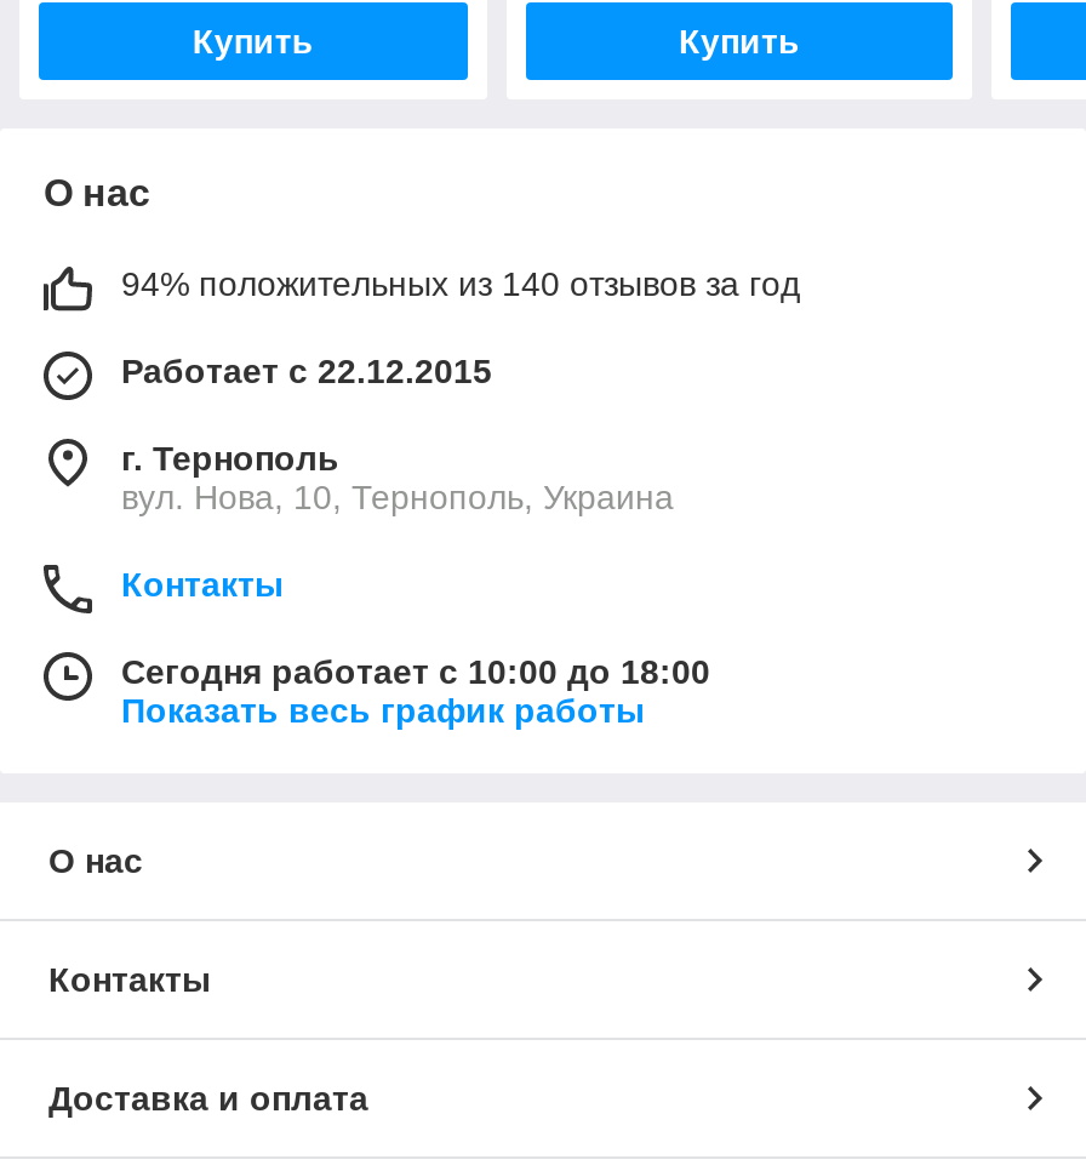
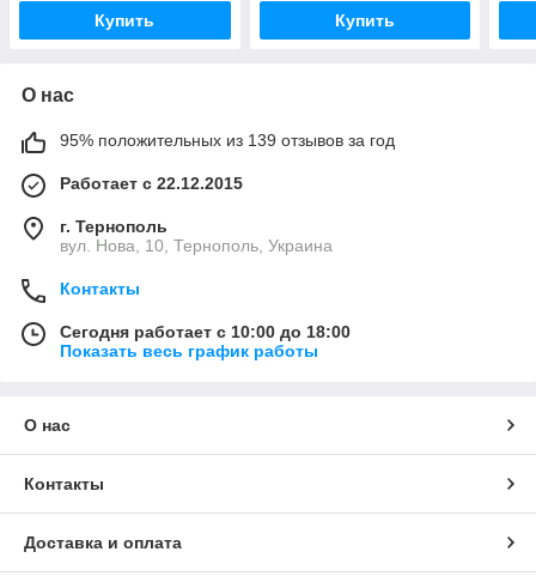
- 94% положительных из 140 отзывов за год
+ 95% положительных из 139 отзывов за год
